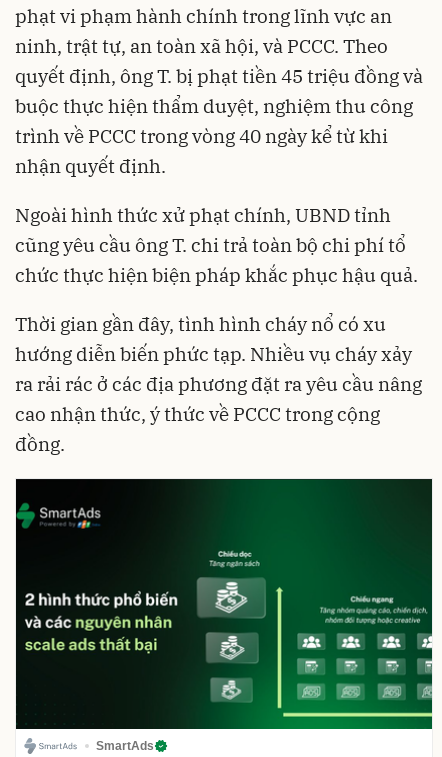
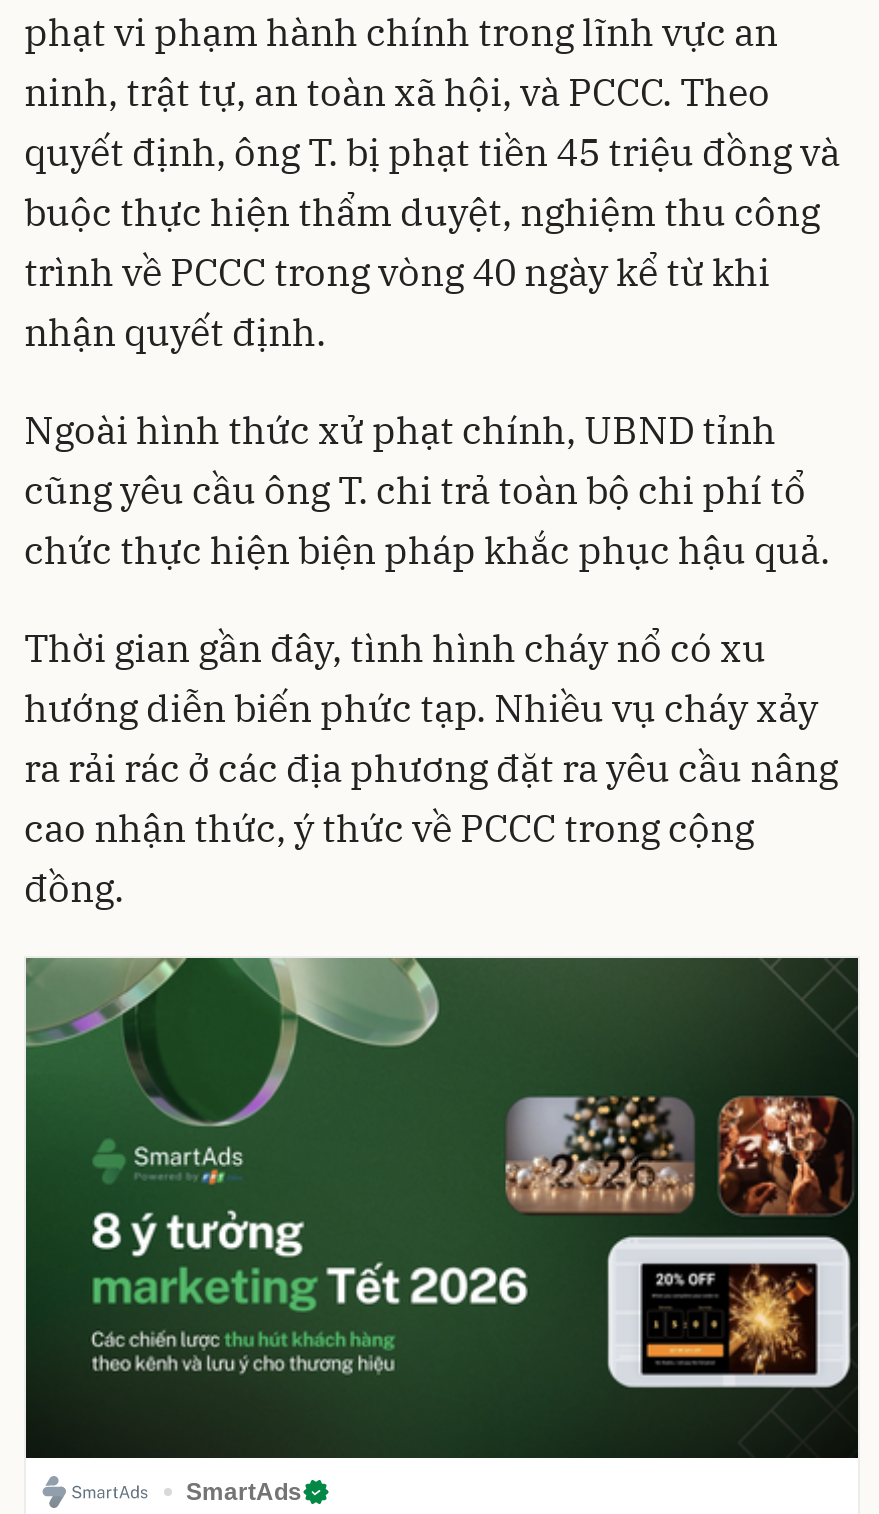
- [image]
+ [image]
